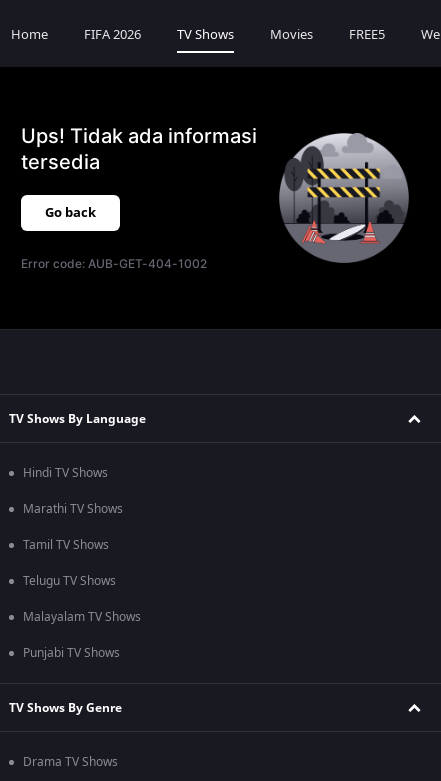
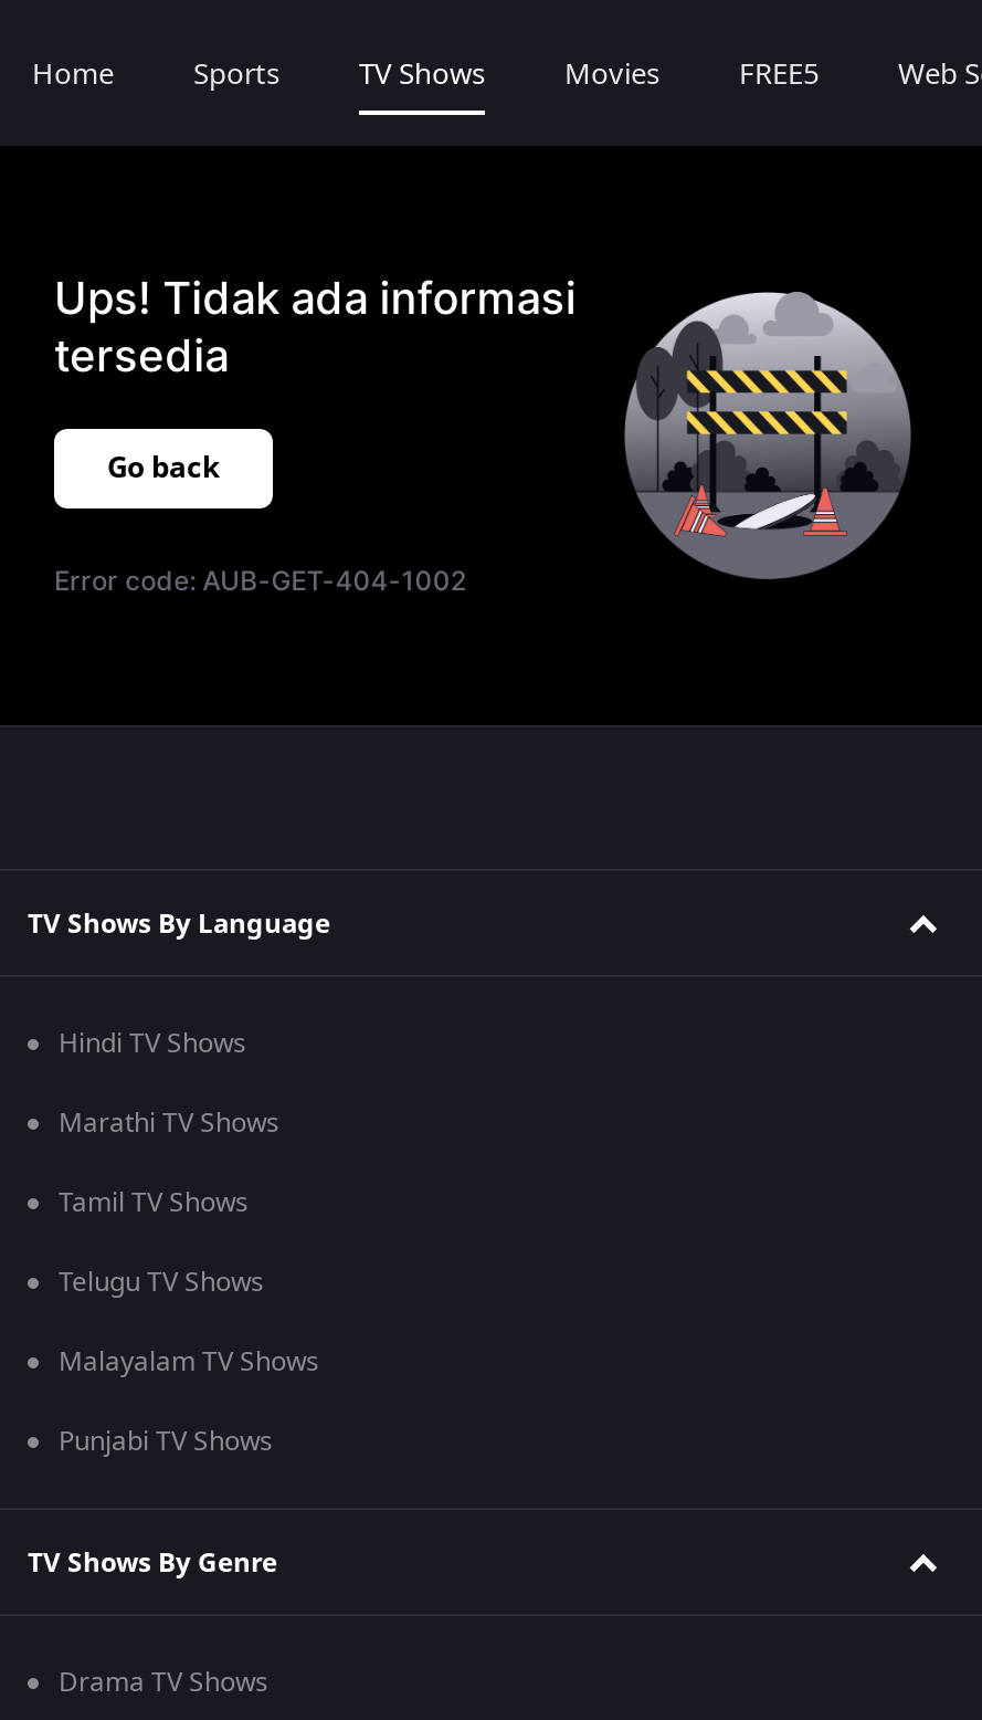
- FIFA 2026
+ Sports
